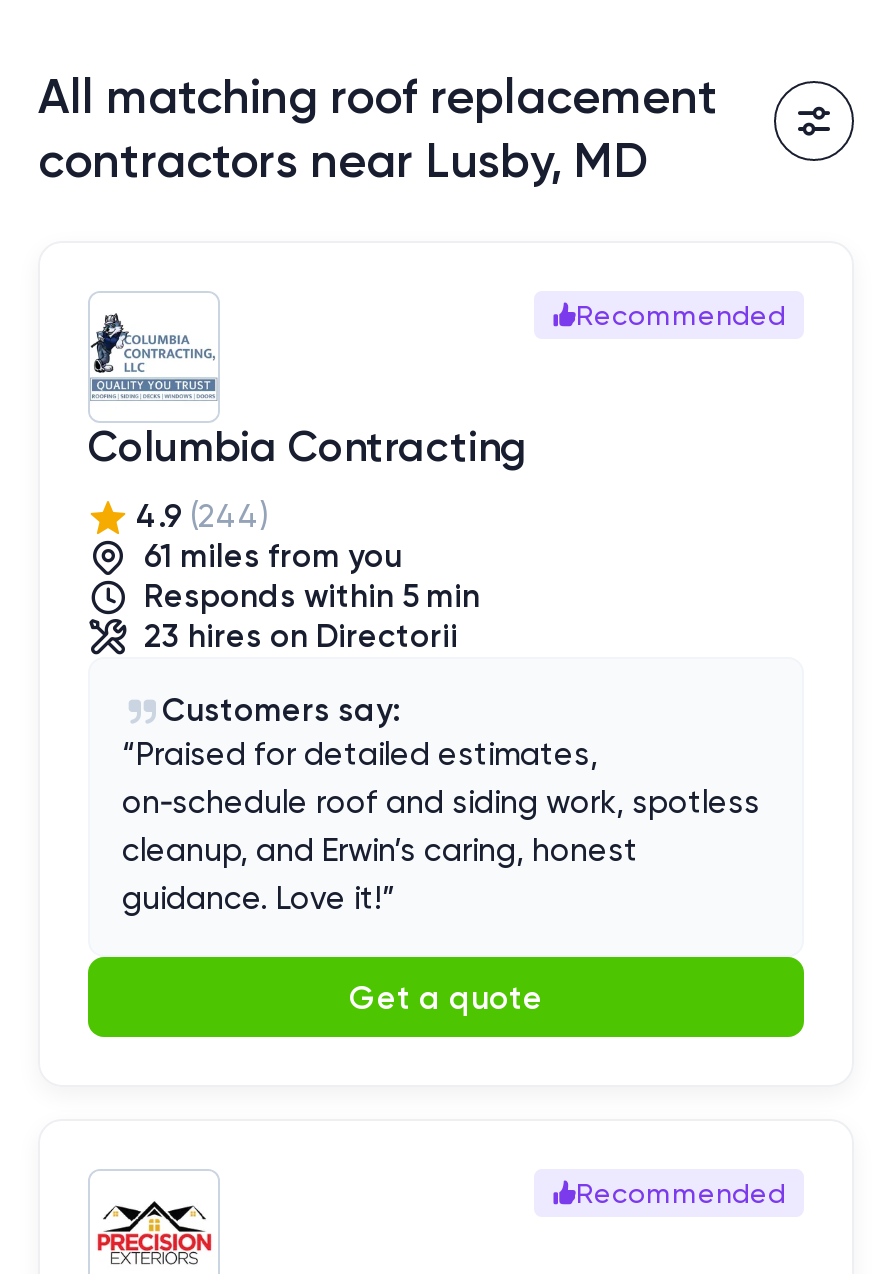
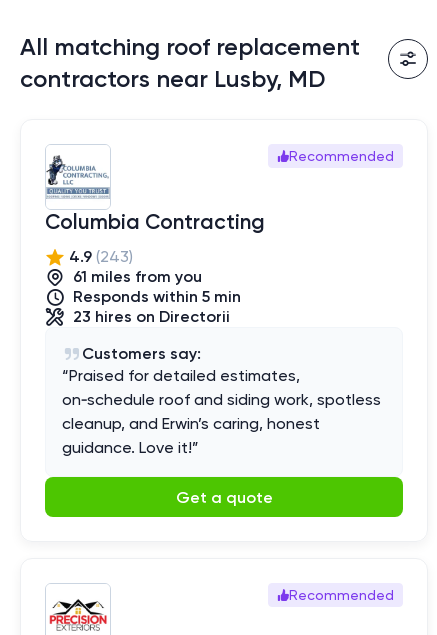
- 4.9 (244)
+ 4.9 (243)
